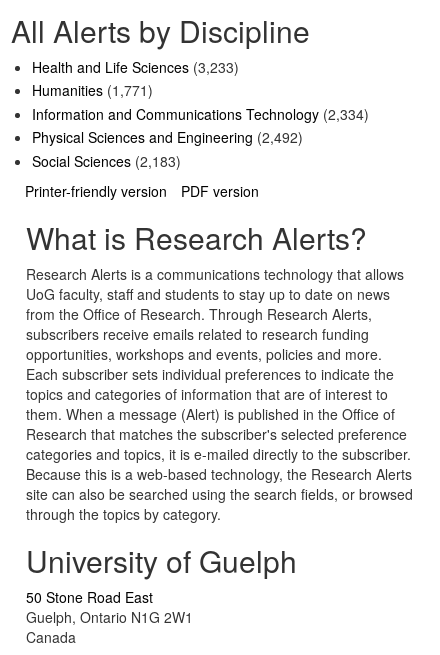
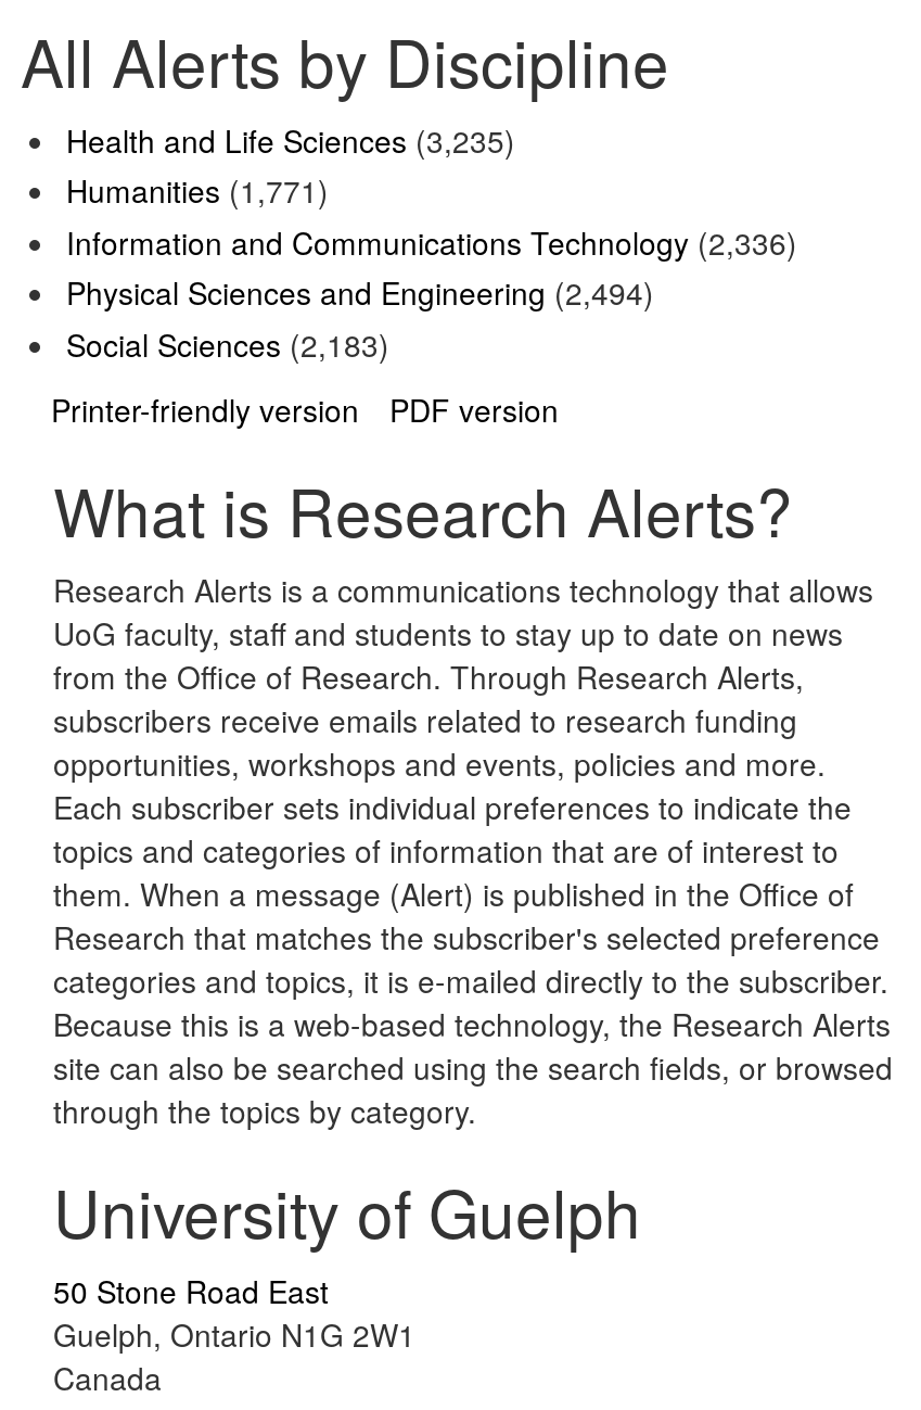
- Health and Life Sciences (3,233)
+ Health and Life Sciences (3,235)

- Information and Communications Technology (2,334)
+ Information and Communications Technology (2,336)

- Physical Sciences and Engineering (2,492)
+ Physical Sciences and Engineering (2,494)
